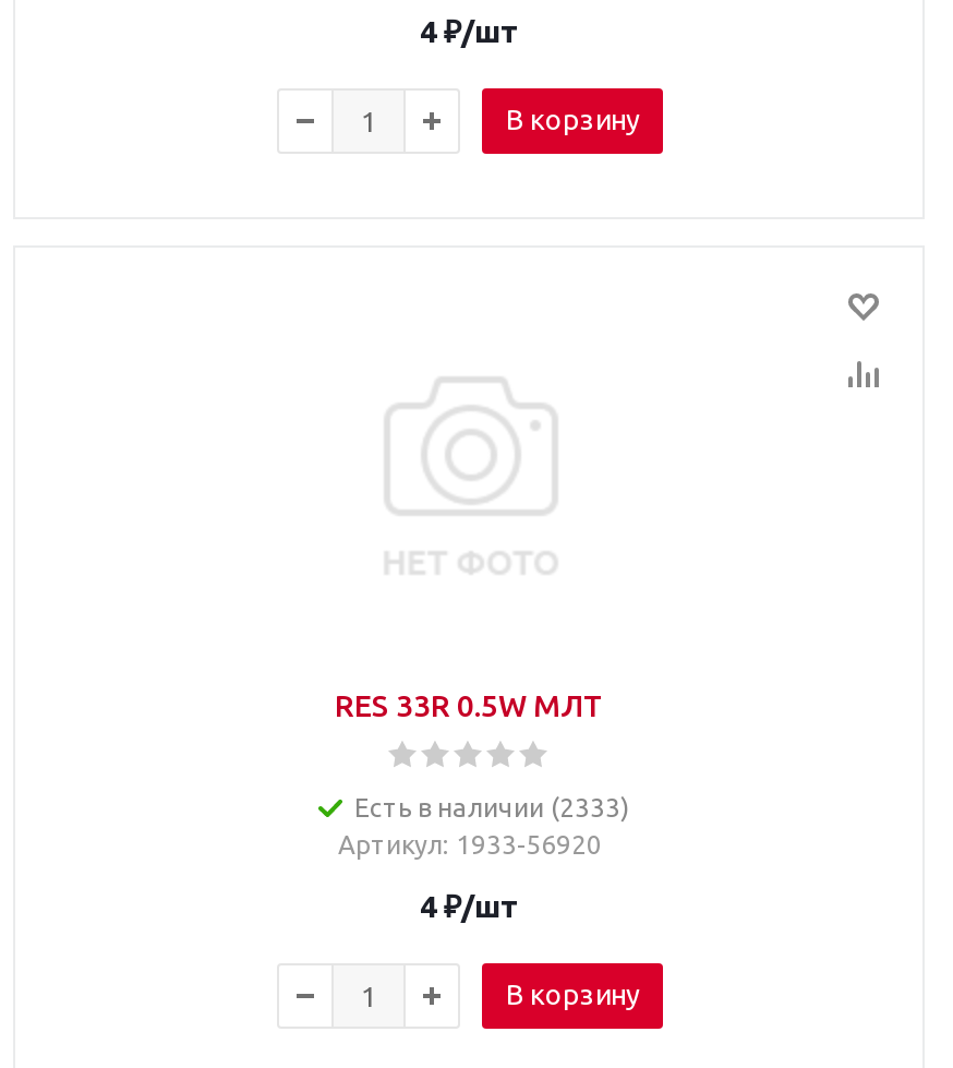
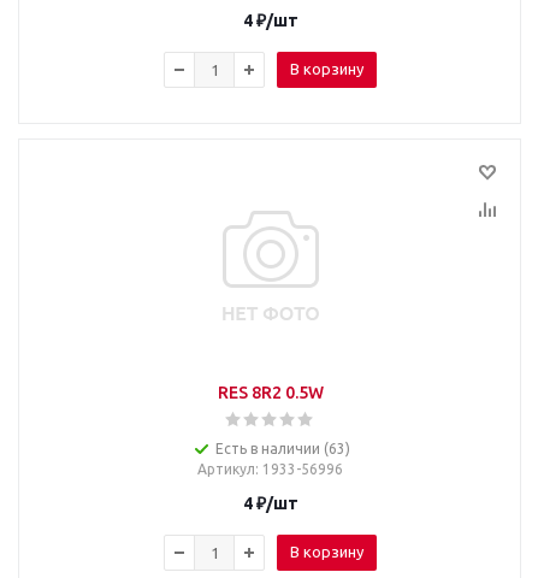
- RES 33R 0.5W МЛТ
+ RES 8R2 0.5W

- Есть в наличии (2333)
- Артикул: 1933-56920
+ Есть в наличии (63)
+ Артикул: 1933-56996
